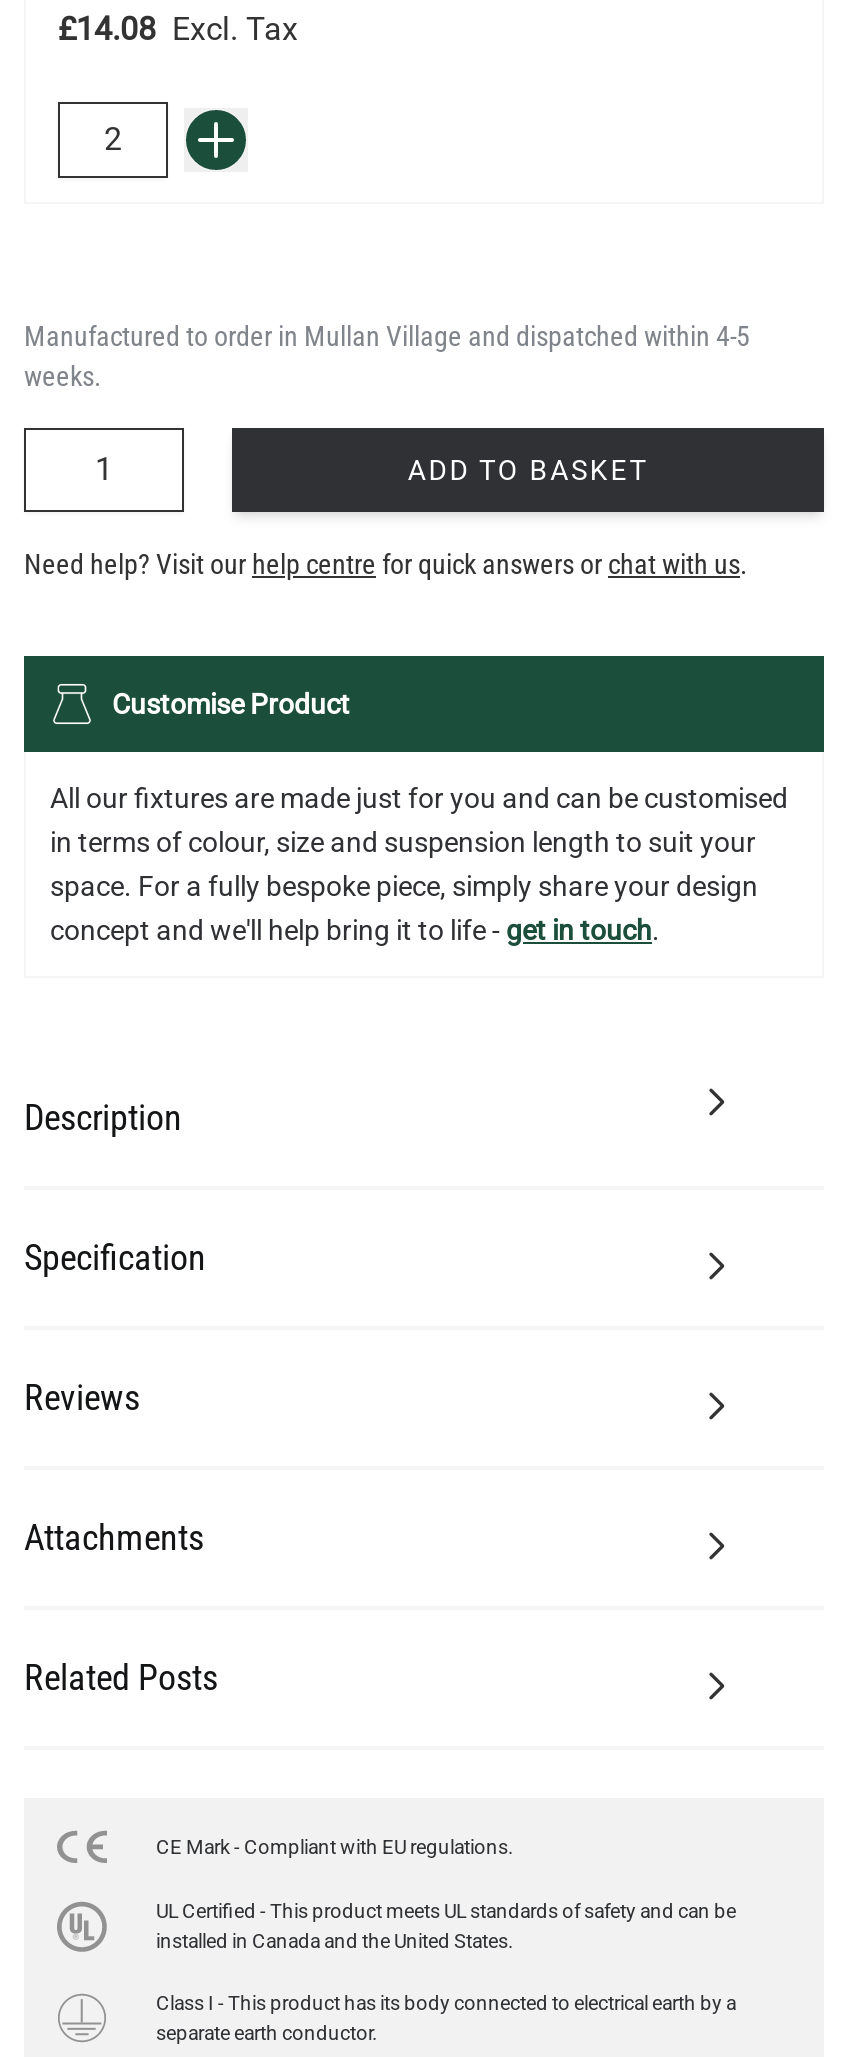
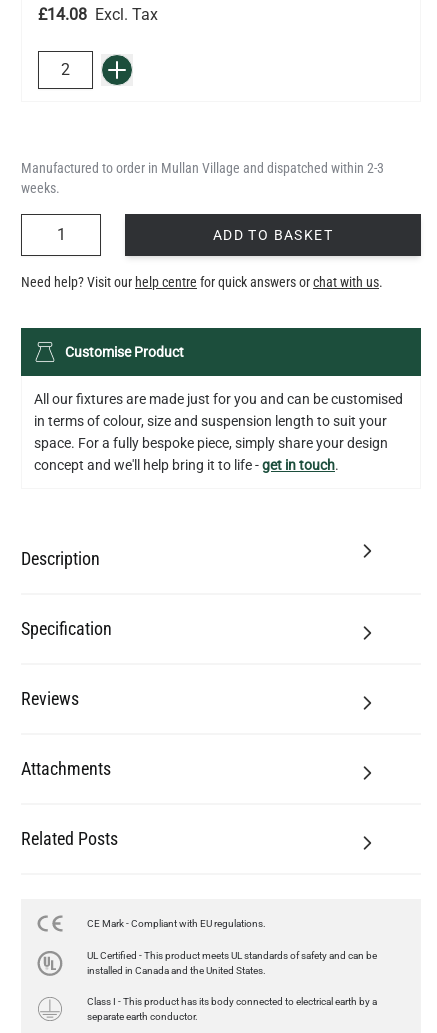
- Manufactured to order in Mullan Village and dispatched within 4-5
+ Manufactured to order in Mullan Village and dispatched within 2-3
